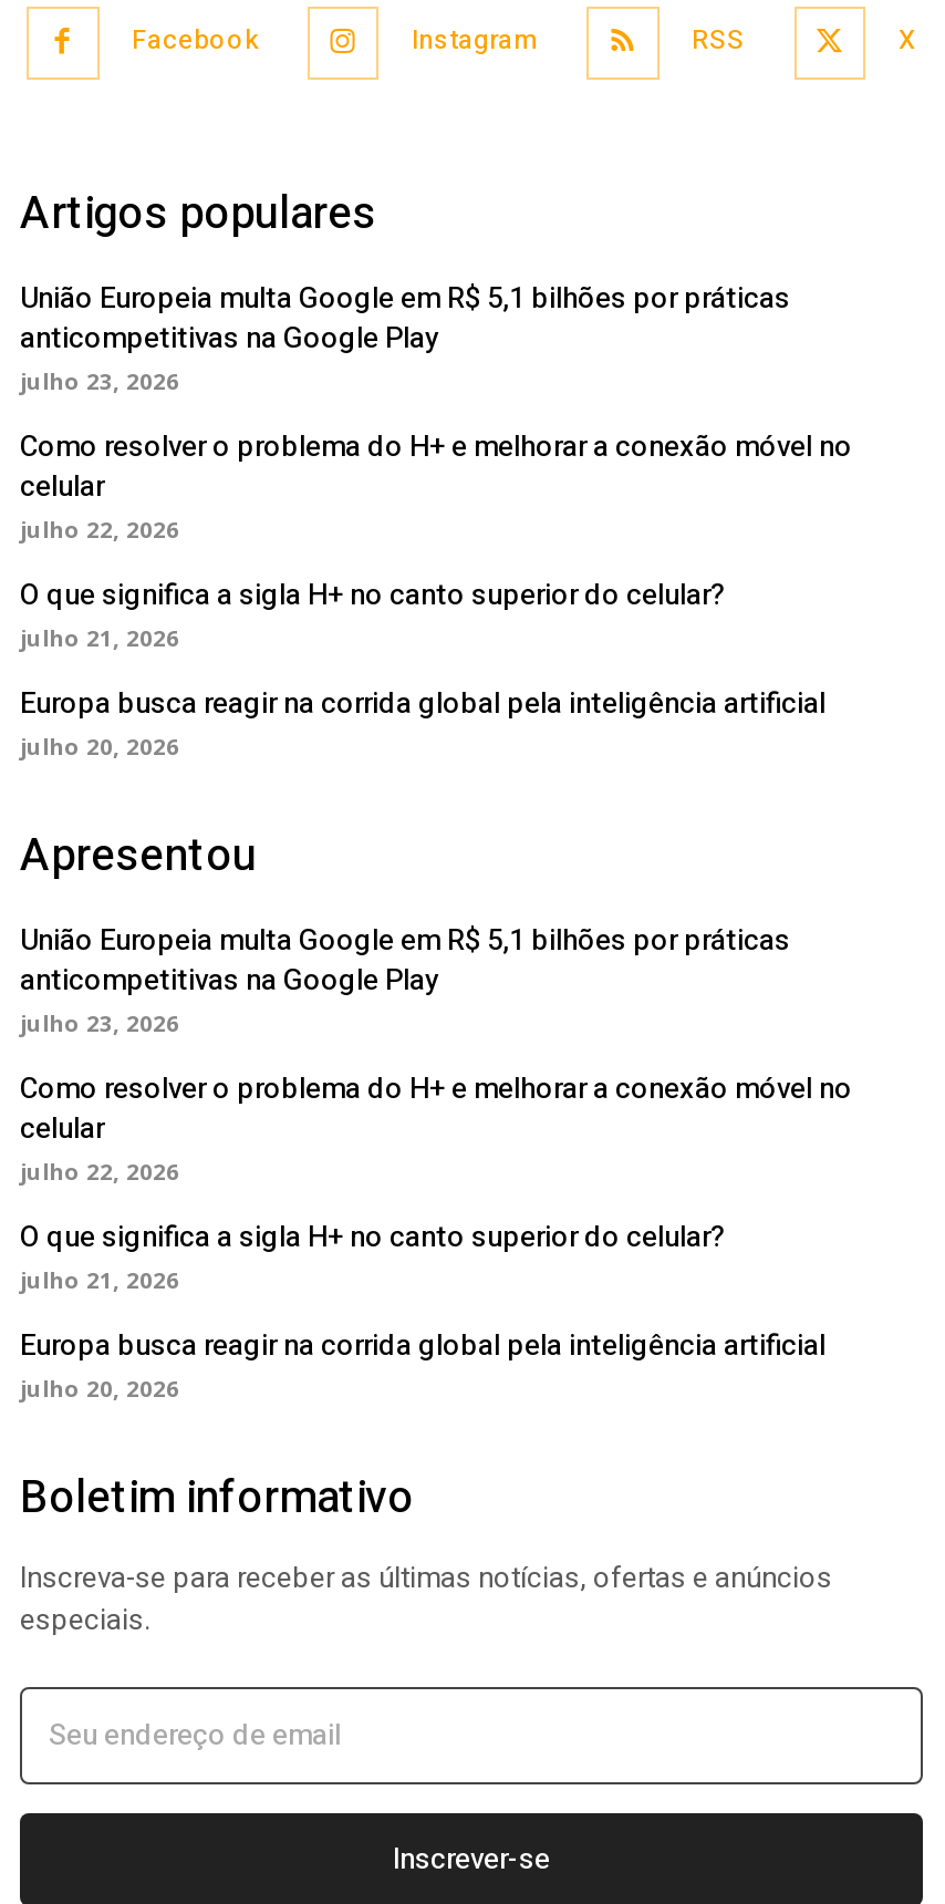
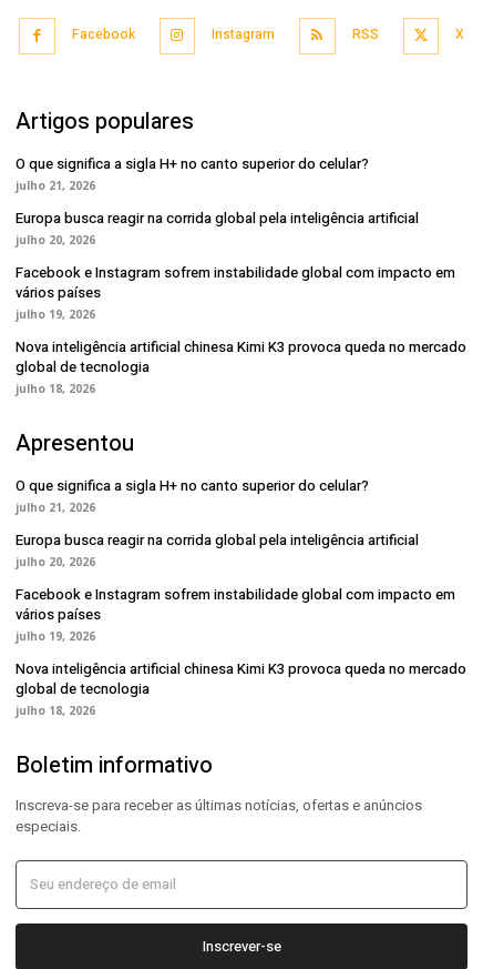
- União Europeia multa Google em R$ 5,1 bilhões por práticas
- anticompetitivas na Google Play
- julho 23, 2026
- Como resolver o problema do H+ e melhorar a conexão móvel no
- celular
- julho 22, 2026

moved up: O que significa a sigla H+ no canto superior do celular? | julho 21, 2026 | Europa busca reagir na corrida global pela inteligência artificial | julho 20, 2026

+ Facebook e Instagram sofrem instabilidade global com impacto em
+ vários países
+ julho 19, 2026
+ Nova inteligência artificial chinesa Kimi K3 provoca queda no mercado
+ global de tecnologia
+ julho 18, 2026

- União Europeia multa Google em R$ 5,1 bilhões por práticas
- anticompetitivas na Google Play
- julho 23, 2026
- Como resolver o problema do H+ e melhorar a conexão móvel no
- celular
- julho 22, 2026

moved up: O que significa a sigla H+ no canto superior do celular? | julho 21, 2026 | Europa busca reagir na corrida global pela inteligência artificial | julho 20, 2026

+ Facebook e Instagram sofrem instabilidade global com impacto em
+ vários países
+ julho 19, 2026
+ Nova inteligência artificial chinesa Kimi K3 provoca queda no mercado
+ global de tecnologia
+ julho 18, 2026
